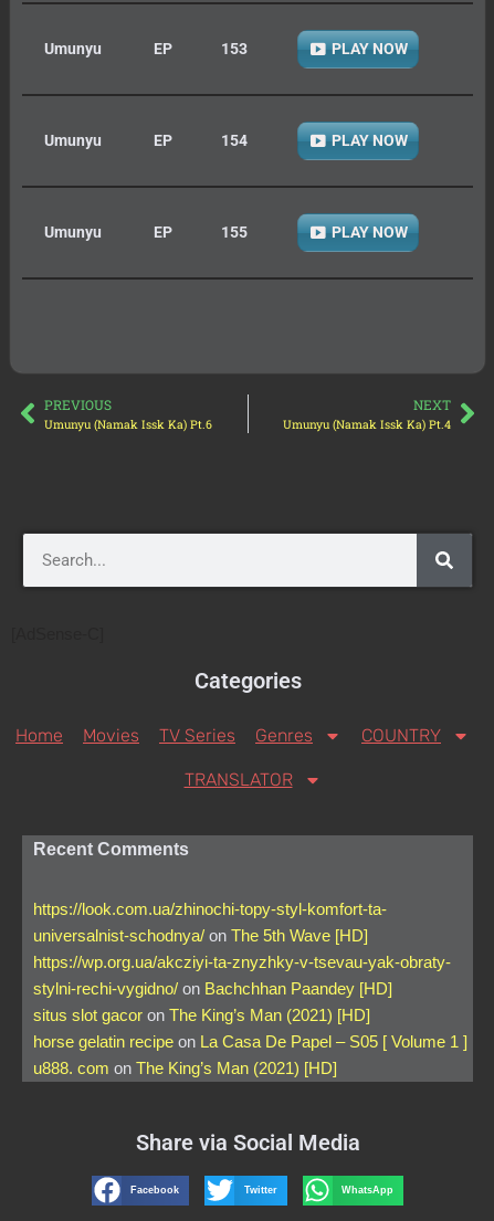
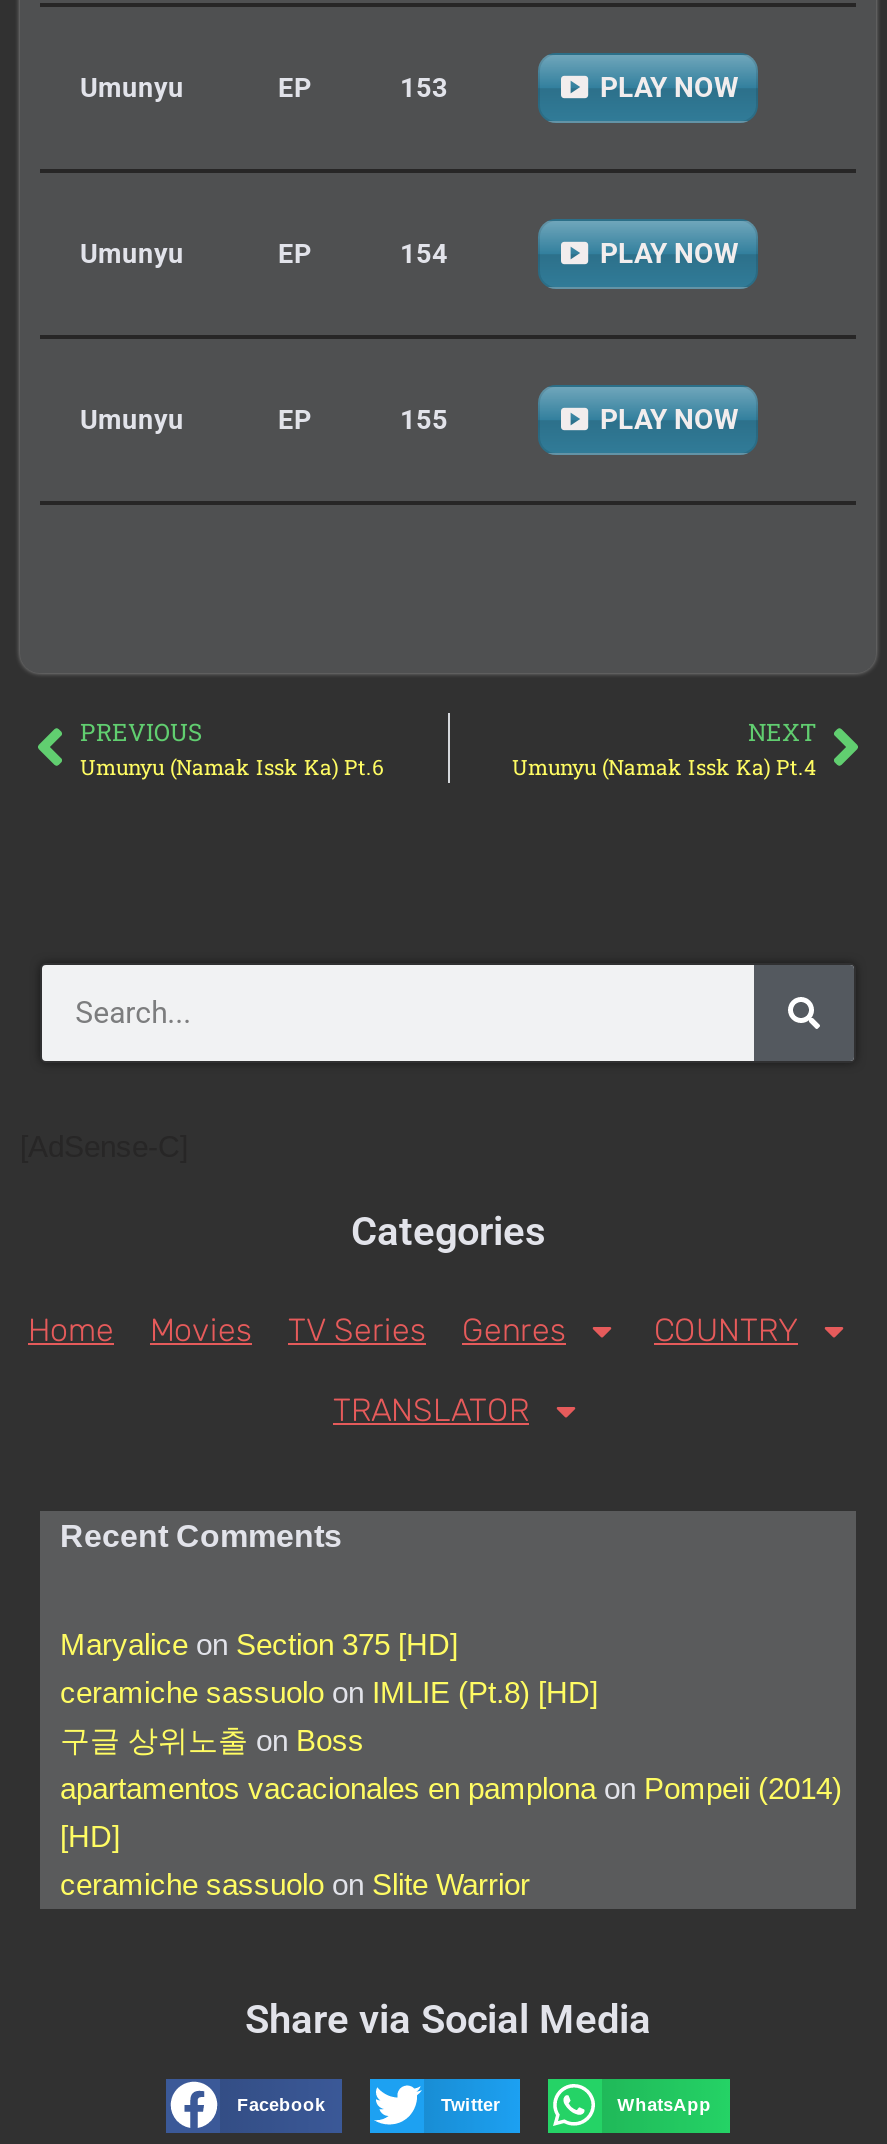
- https://look.com.ua/zhinochi-topy-styl-komfort-ta-
- universalnist-schodnya/ on The 5th Wave [HD]
- https://wp.org.ua/akcziyi-ta-znyzhky-v-tsevau-yak-obraty-
- stylni-rechi-vygidno/ on Bachchhan Paandey [HD]
- situs slot gacor on The King’s Man (2021) [HD]
- horse gelatin recipe on La Casa De Papel – S05 [ Volume 1 ]
- u888. com on The King’s Man (2021) [HD]
+ Maryalice on Section 375 [HD]
+ ceramiche sassuolo on IMLIE (Pt.8) [HD]
+ 구글 상위노출 on Boss
+ apartamentos vacacionales en pamplona on Pompeii (2014)
+ [HD]
+ ceramiche sassuolo on Slite Warrior
